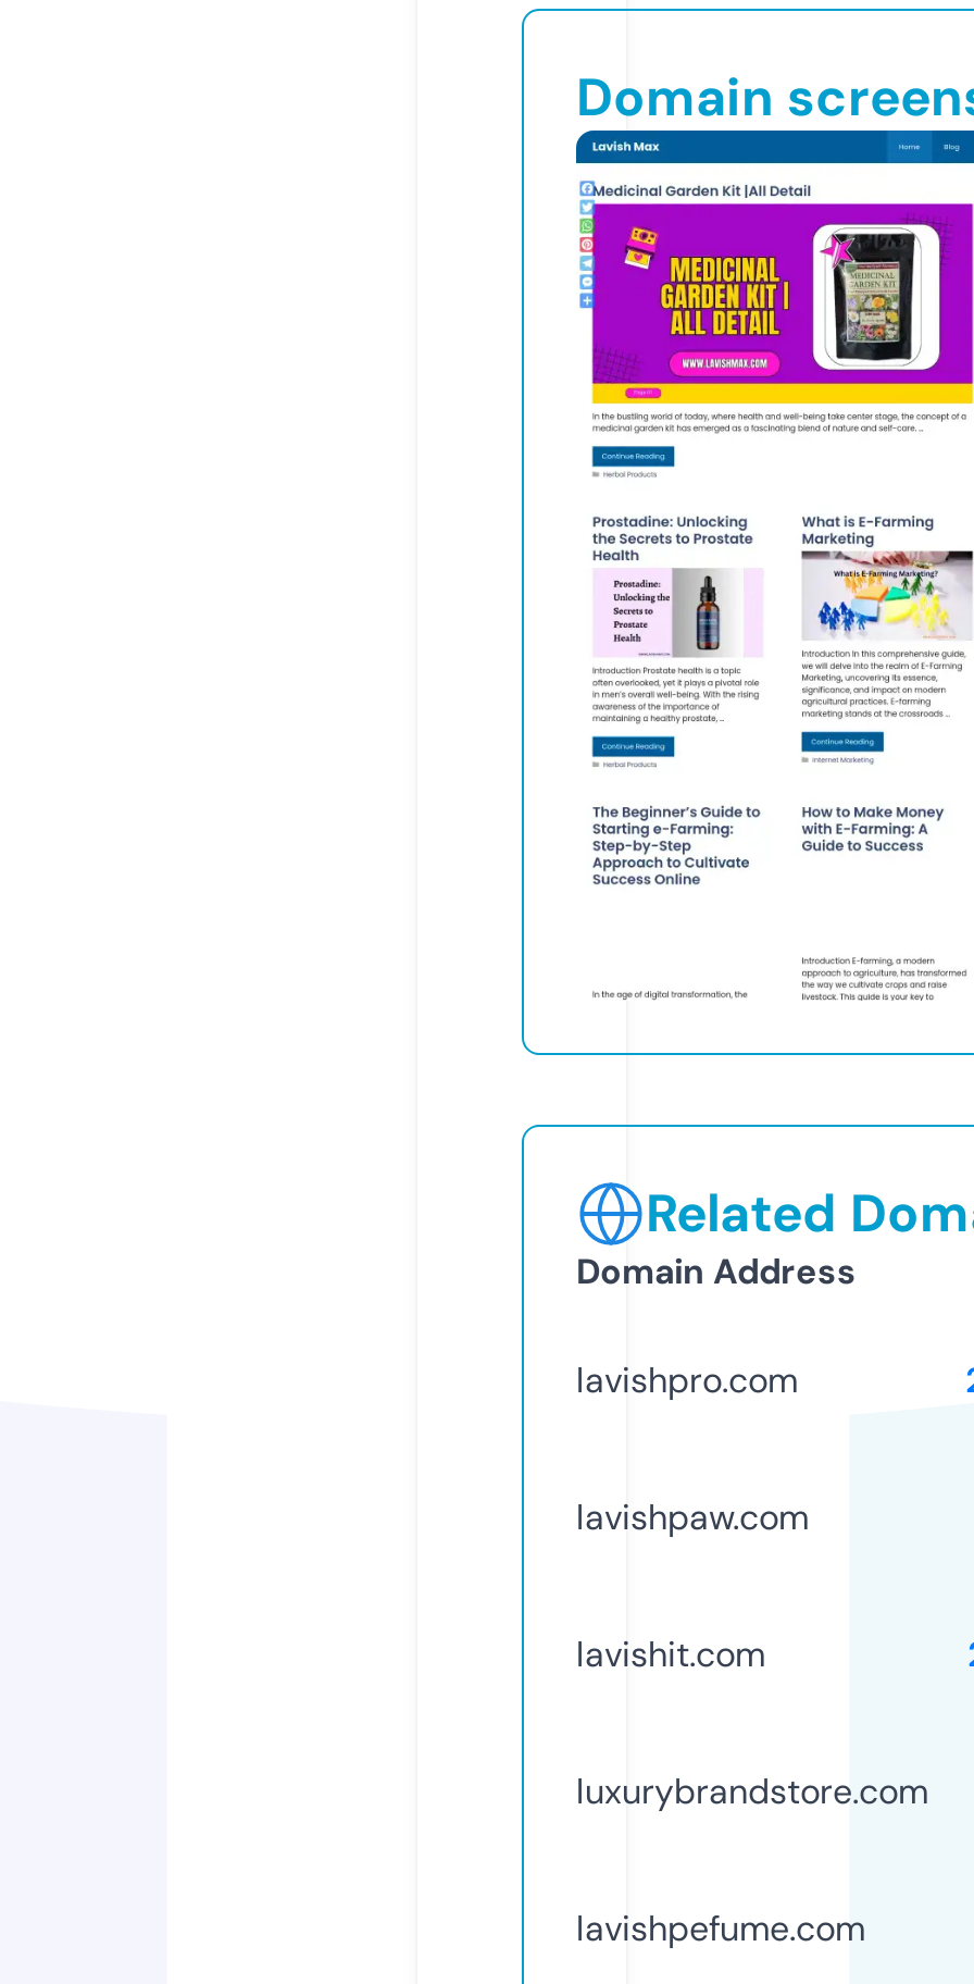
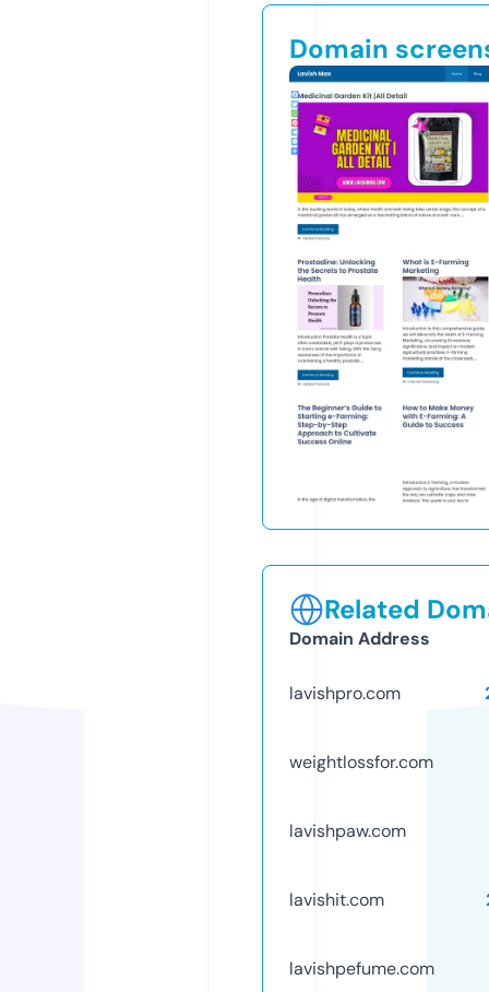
+ weightlossfor.com

moved down: lavishpaw.com | lavishit.com

- luxurybrandstore.com
